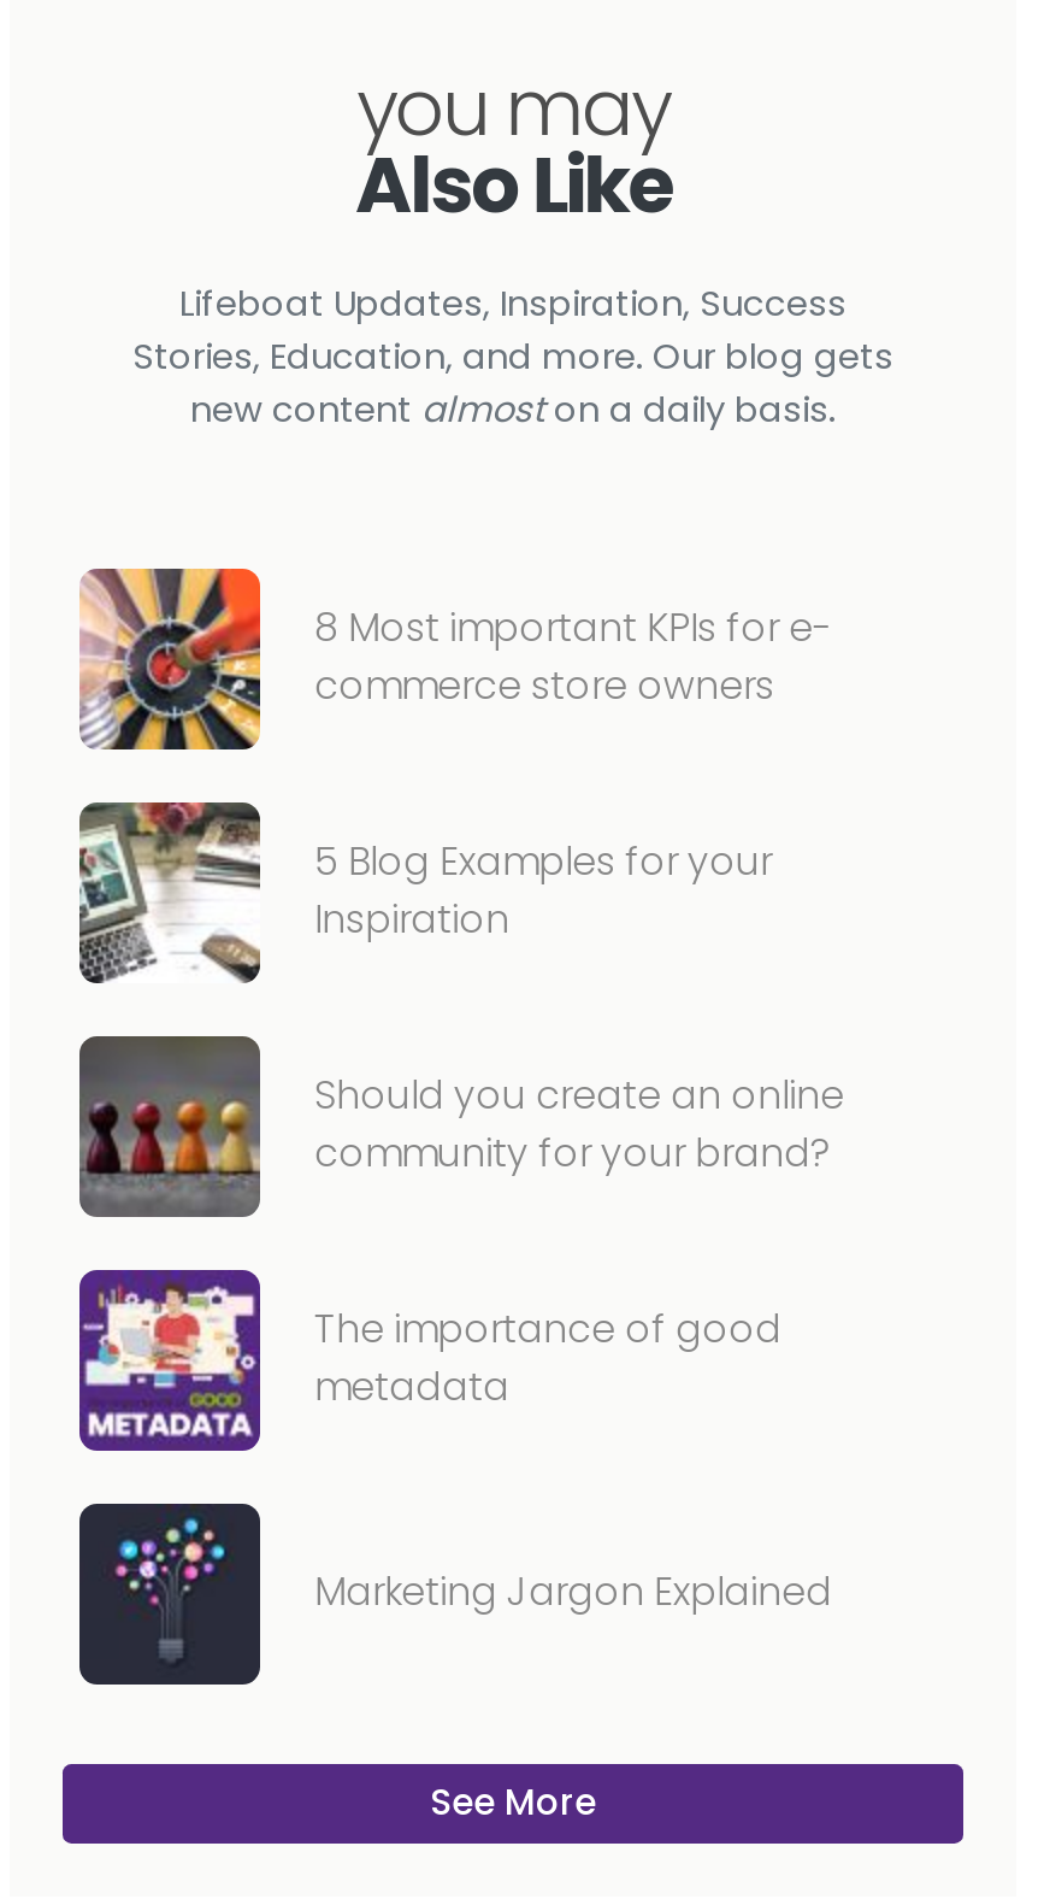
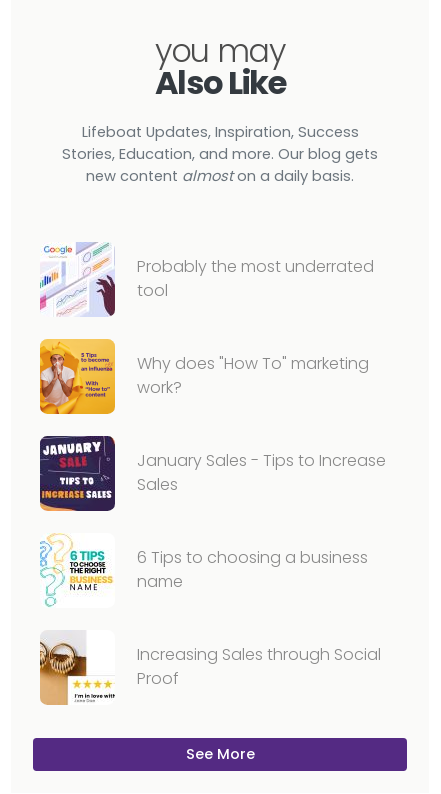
- [image]
- 8 Most important KPIs for e-
- commerce store owners
+ [image]
+ Probably the most underrated
+ tool

- [image]
- 5 Blog Examples for your
- Inspiration
+ [image]
+ Why does "How To" marketing
+ work?

- [image]
- Should you create an online
- community for your brand?
+ [image]
+ January Sales - Tips to Increase
+ Sales

- [image]
- The importance of good
- metadata
+ [image]
+ 6 Tips to choosing a business
+ name

- [image]
- Marketing Jargon Explained
+ [image]
+ Increasing Sales through Social
+ Proof
